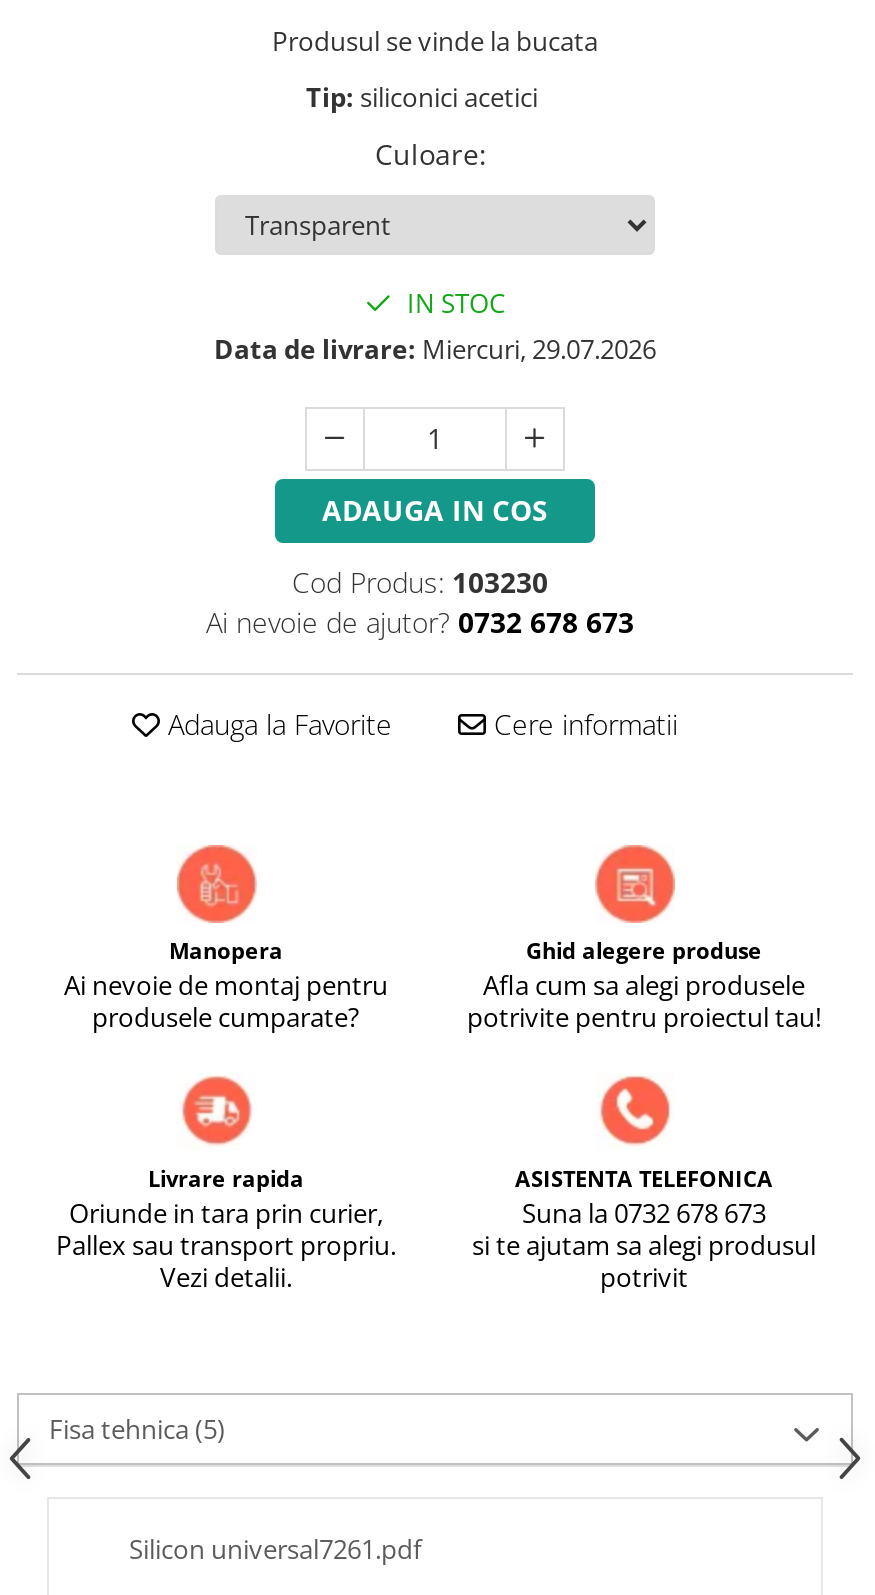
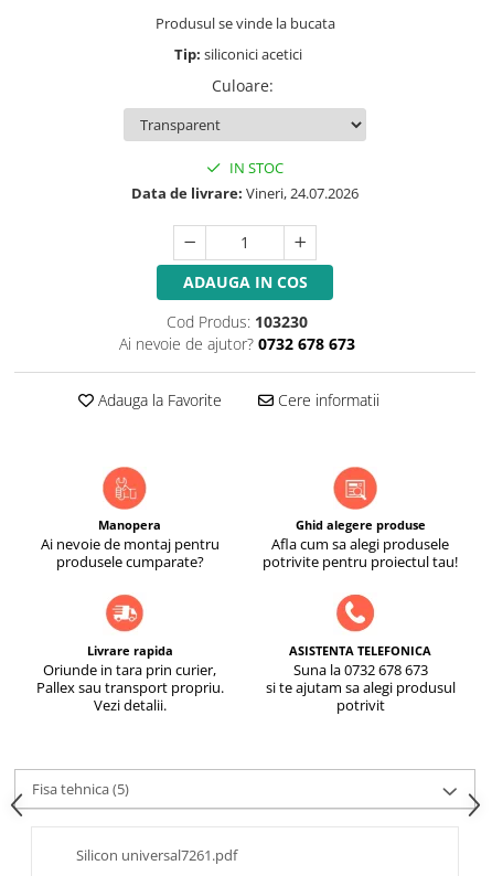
- Data de livrare: Miercuri, 29.07.2026
+ Data de livrare: Vineri, 24.07.2026
